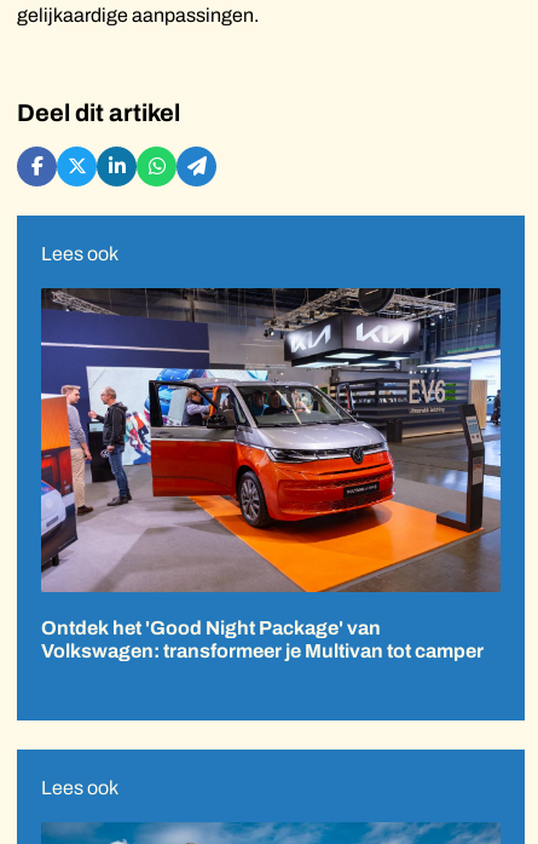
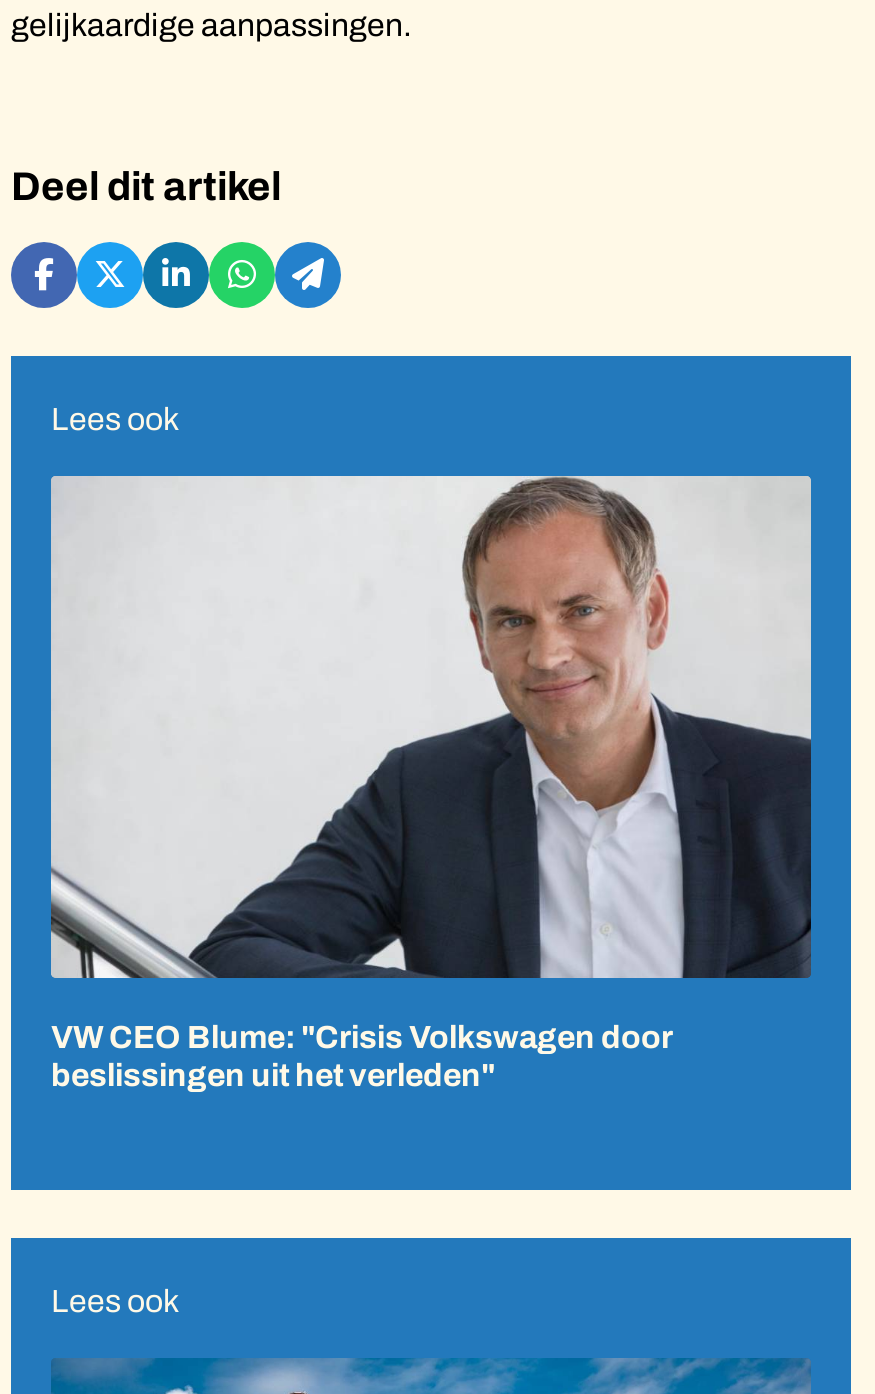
- [image]
- Ontdek het 'Good Night Package' van
- Volkswagen: transformeer je Multivan tot camper
+ [image]
+ VW CEO Blume: "Crisis Volkswagen door
+ beslissingen uit het verleden"
